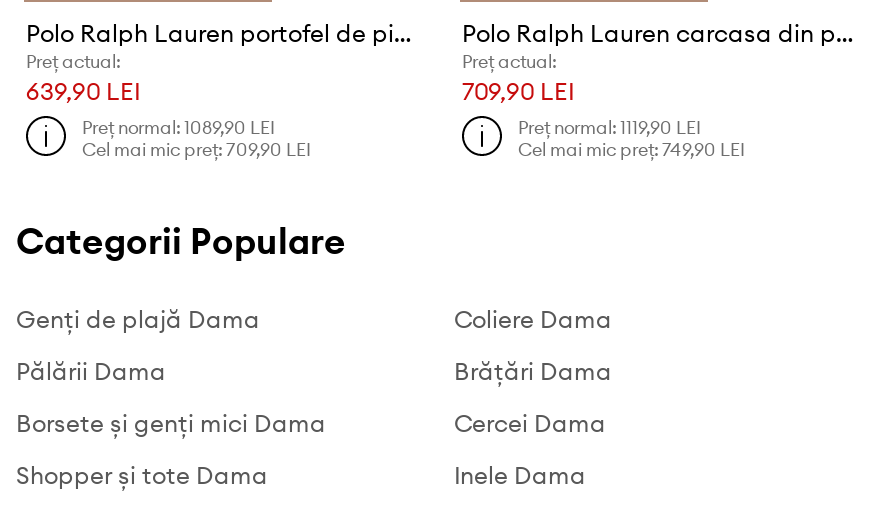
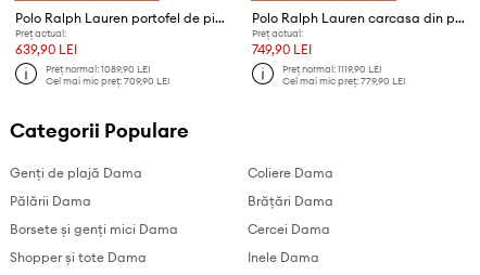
- 709,90 LEI
+ 749,90 LEI

- Cel mai mic preț: 749,90 LEI
+ Cel mai mic preț: 779,90 LEI
